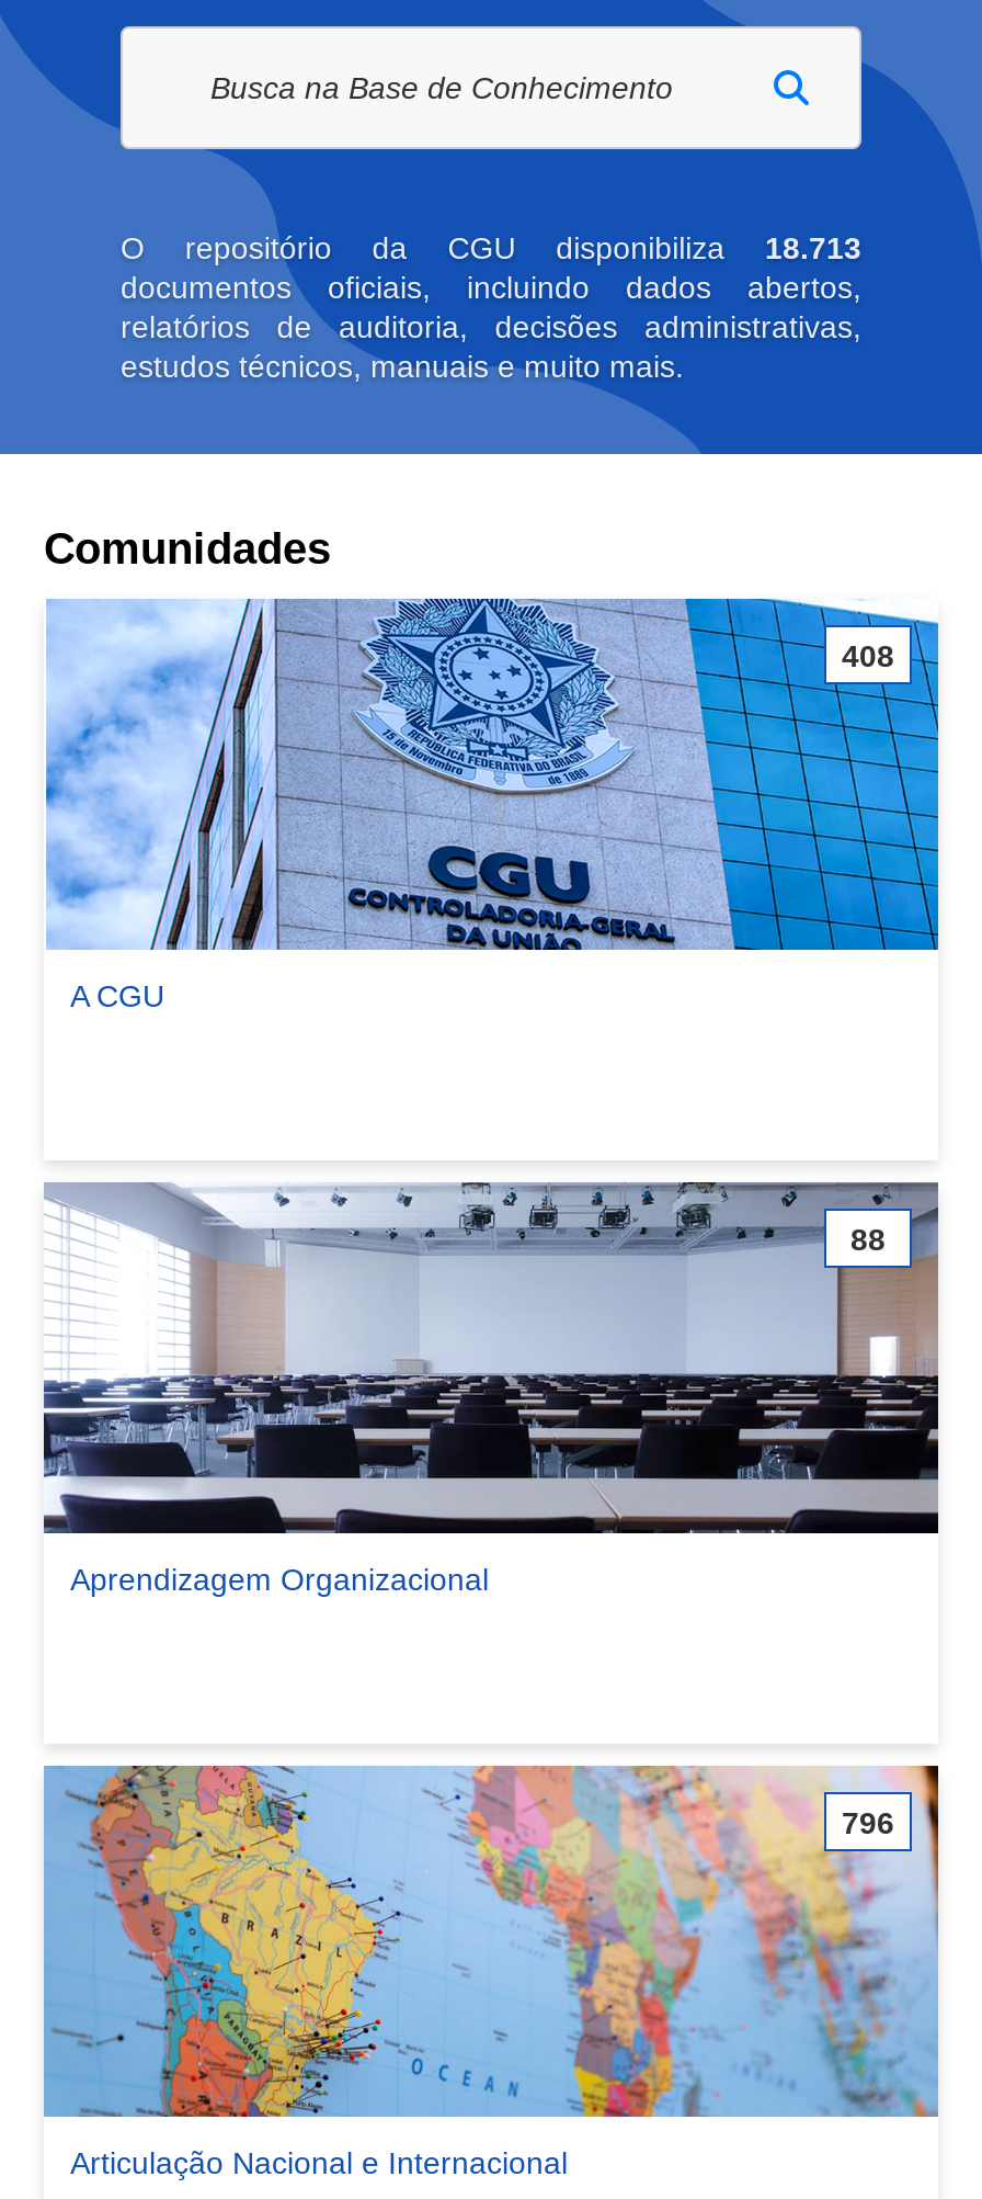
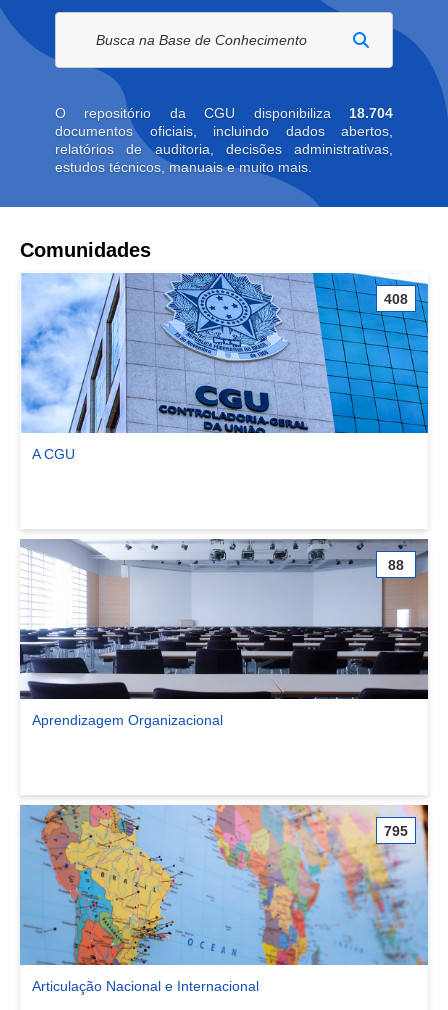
- O repositório da CGU disponibiliza 18.713
+ O repositório da CGU disponibiliza 18.704

- 796
+ 795
